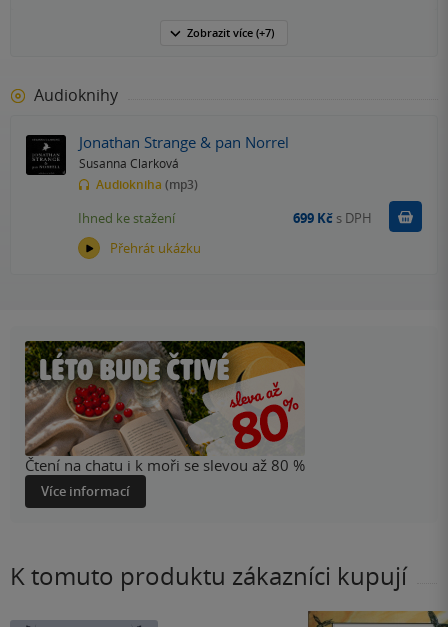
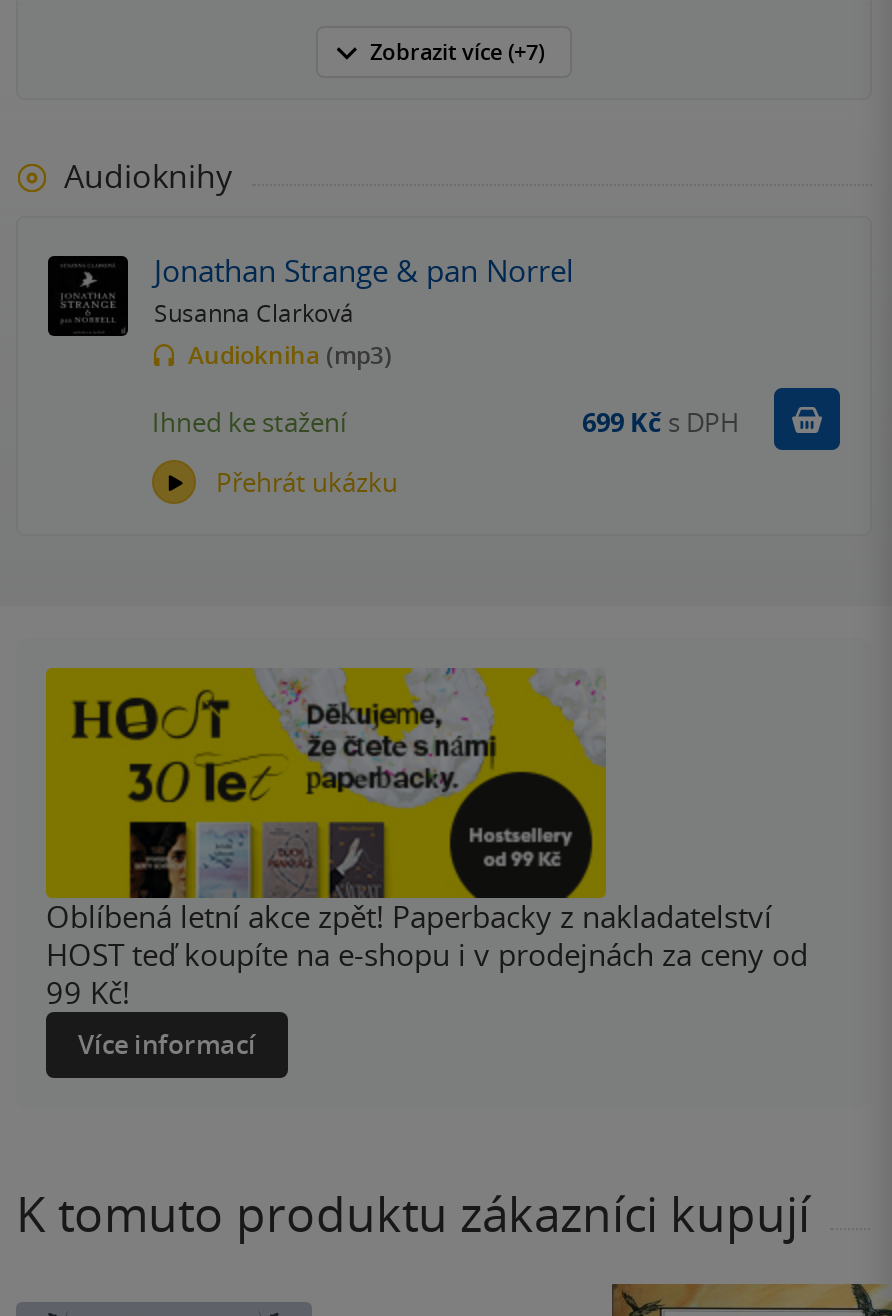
- [image]
+ [image]

- Čtení na chatu i k moři se slevou až 80 %
+ Oblíbená letní akce zpět! Paperbacky z nakladatelství
+ HOST teď koupíte na e-shopu i v prodejnách za ceny od
+ 99 Kč!
